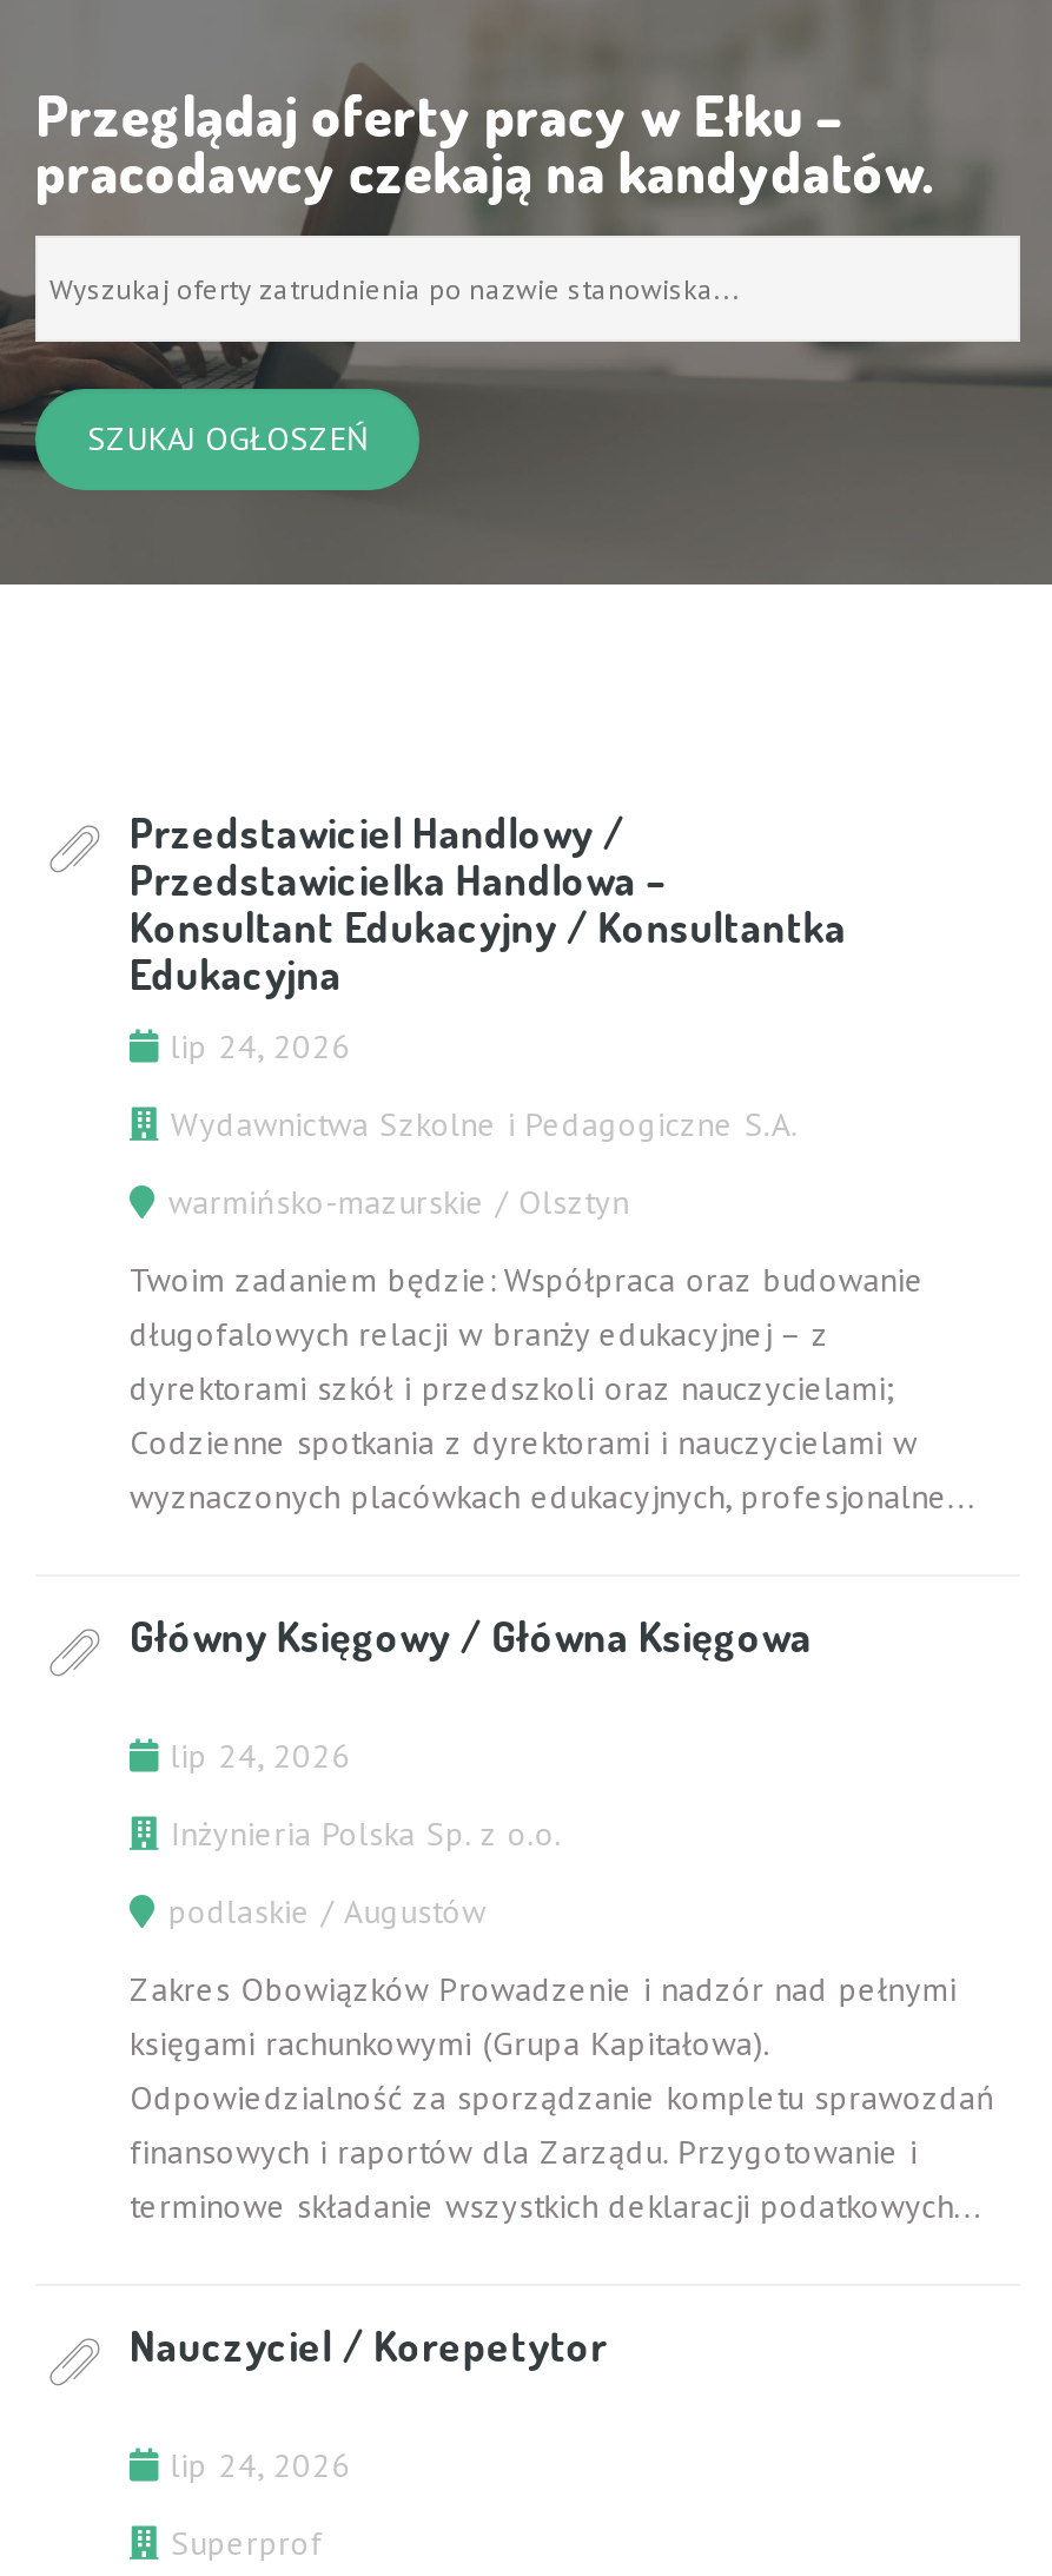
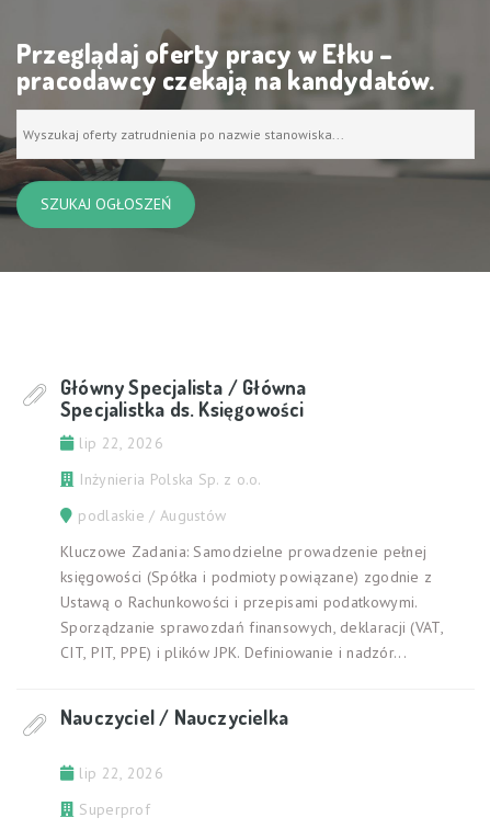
- Przedstawiciel Handlowy /
- Przedstawicielka Handlowa –
- Konsultant Edukacyjny / Konsultantka
- Edukacyjna
- lip 24, 2026
- Wydawnictwa Szkolne i Pedagogiczne S.A.
- warmińsko-mazurskie / Olsztyn
- Twoim zadaniem będzie: Współpraca oraz budowanie
- długofalowych relacji w branży edukacyjnej – z
- dyrektorami szkół i przedszkoli oraz nauczycielami;
- Codzienne spotkania z dyrektorami i nauczycielami w
- wyznaczonych placówkach edukacyjnych, profesjonalne...
- Główny Księgowy / Główna Księgowa
- lip 24, 2026
+ Główny Specjalista / Główna
+ Specjalistka ds. Księgowości
+ lip 22, 2026

- Zakres Obowiązków Prowadzenie i nadzór nad pełnymi
- księgami rachunkowymi (Grupa Kapitałowa).
- Odpowiedzialność za sporządzanie kompletu sprawozdań
- finansowych i raportów dla Zarządu. Przygotowanie i
- terminowe składanie wszystkich deklaracji podatkowych...
+ Kluczowe Zadania: Samodzielne prowadzenie pełnej
+ księgowości (Spółka i podmioty powiązane) zgodnie z
+ Ustawą o Rachunkowości i przepisami podatkowymi.
+ Sporządzanie sprawozdań finansowych, deklaracji (VAT,
+ CIT, PIT, PPE) i plików JPK. Definiowanie i nadzór...

- Nauczyciel / Korepetytor
+ Nauczyciel / Nauczycielka

- lip 24, 2026
+ lip 22, 2026
